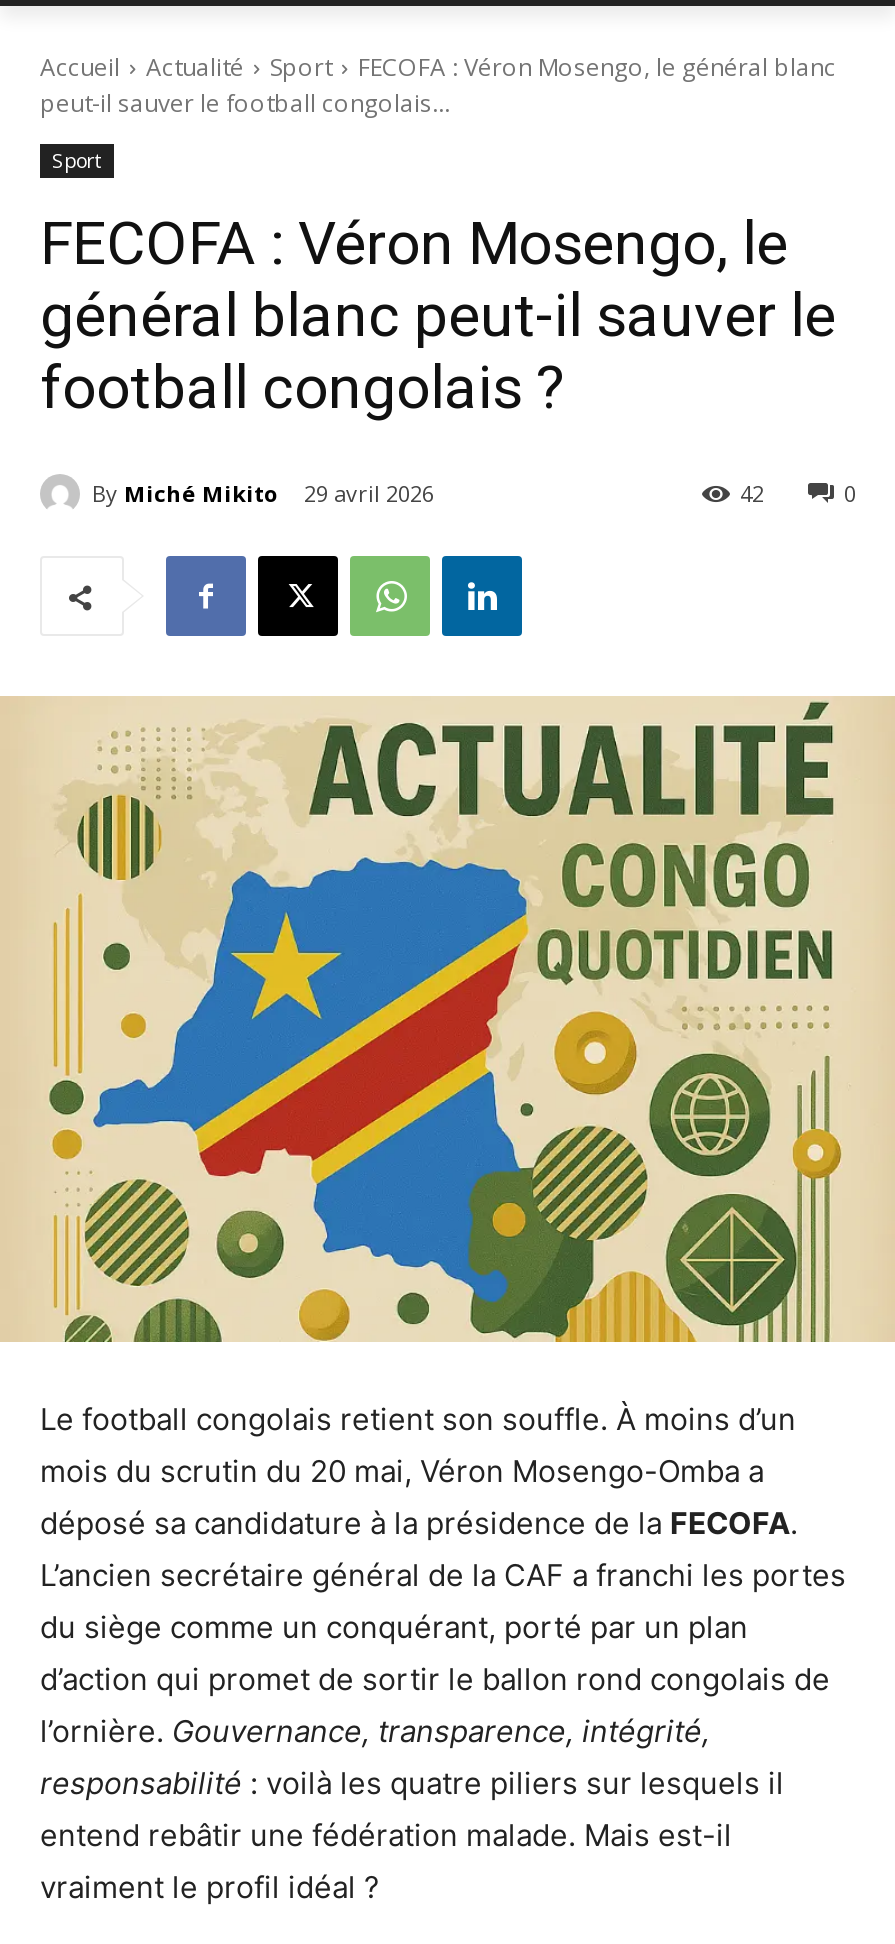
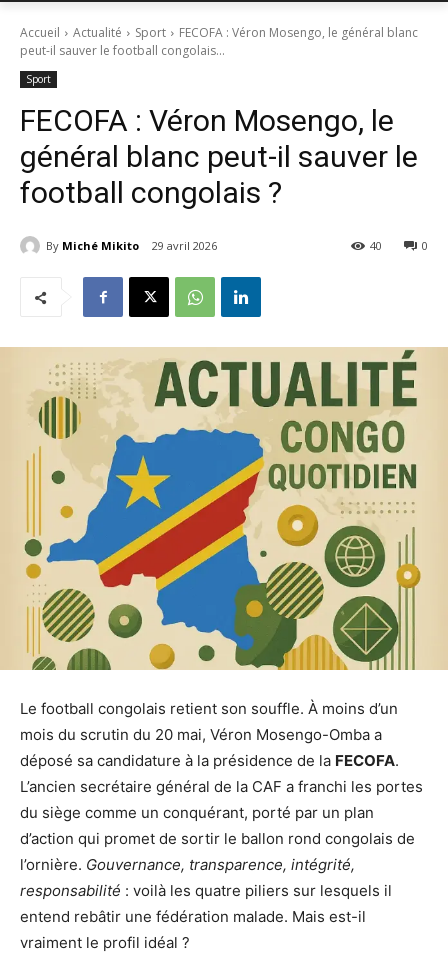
- 42
+ 40
